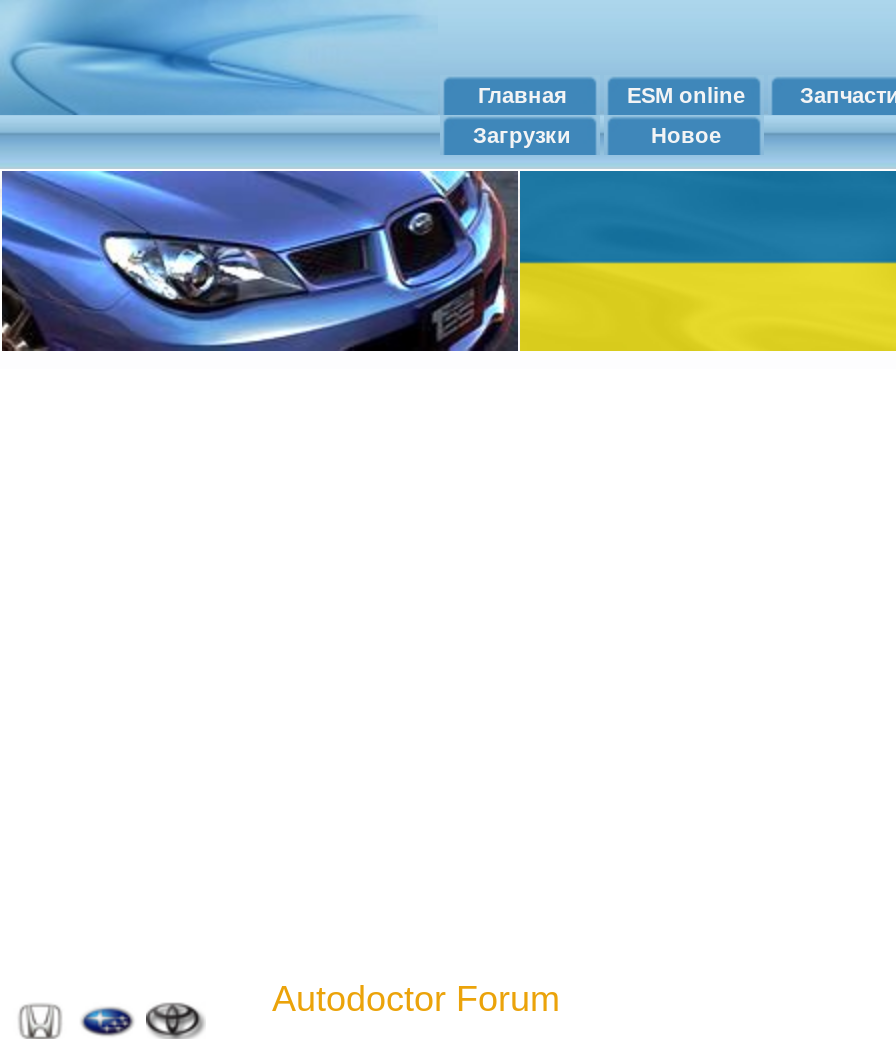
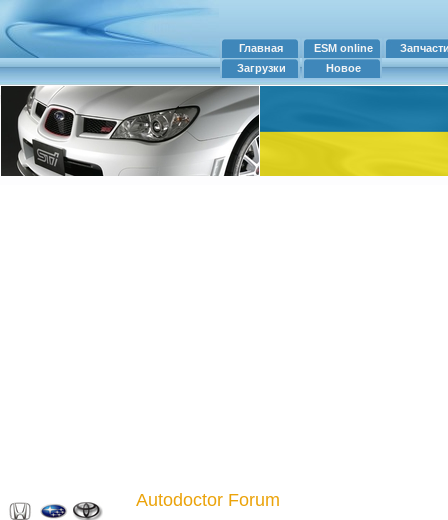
- [image]
+ [image]
